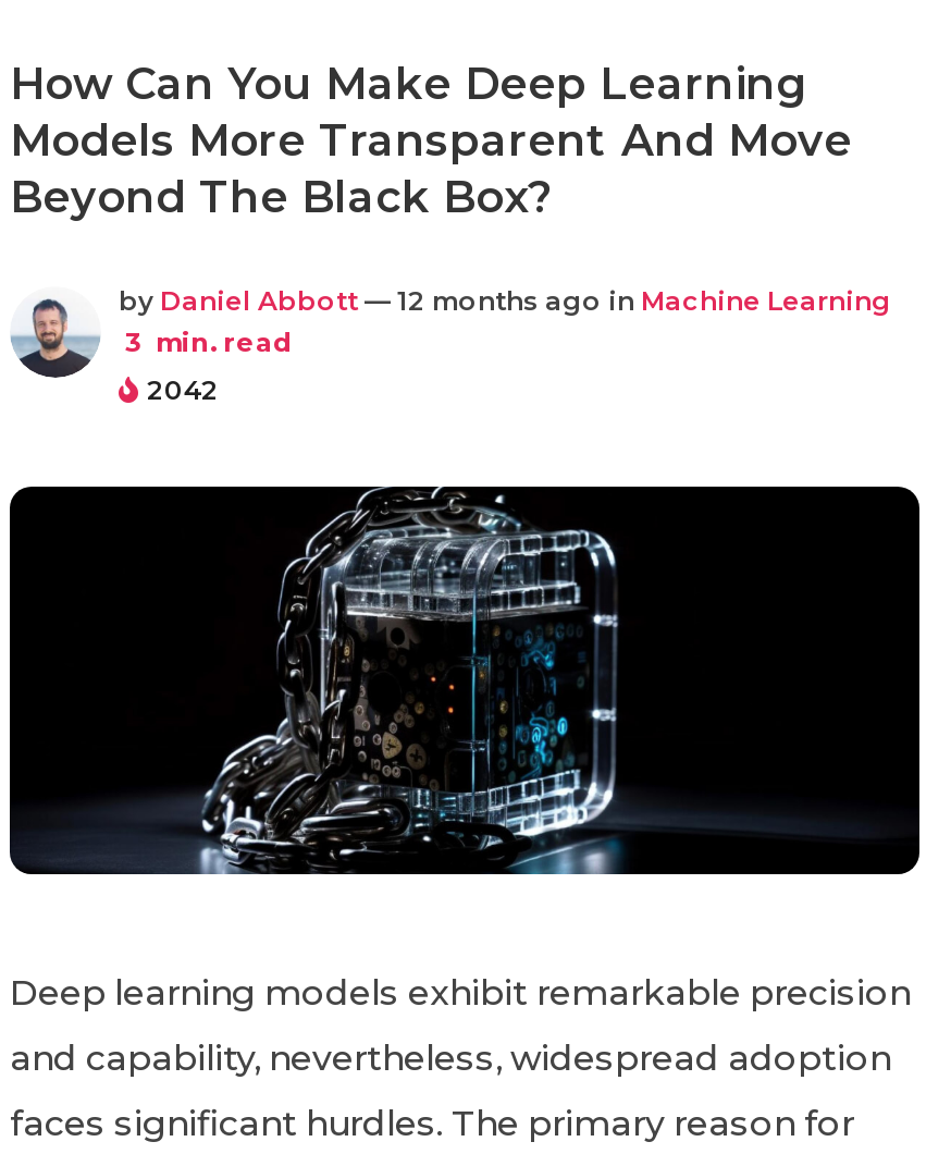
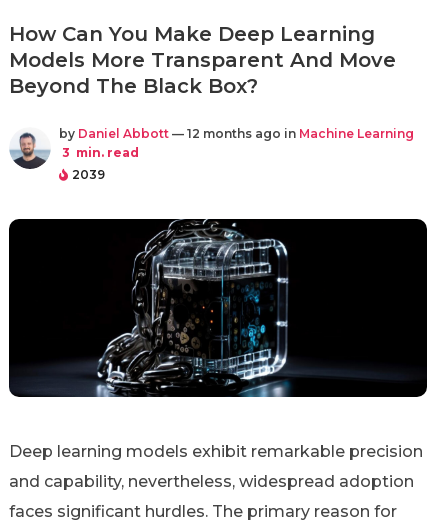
- 2042
+ 2039
